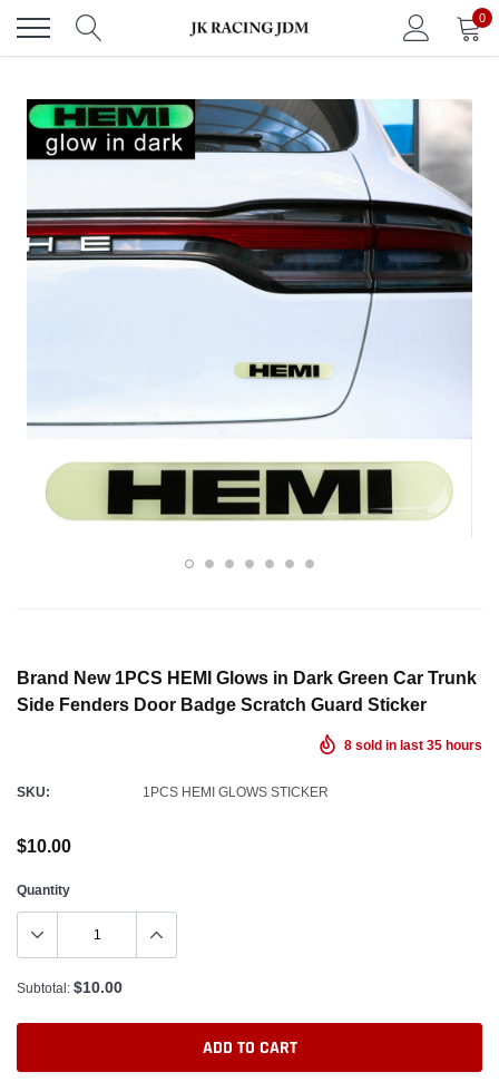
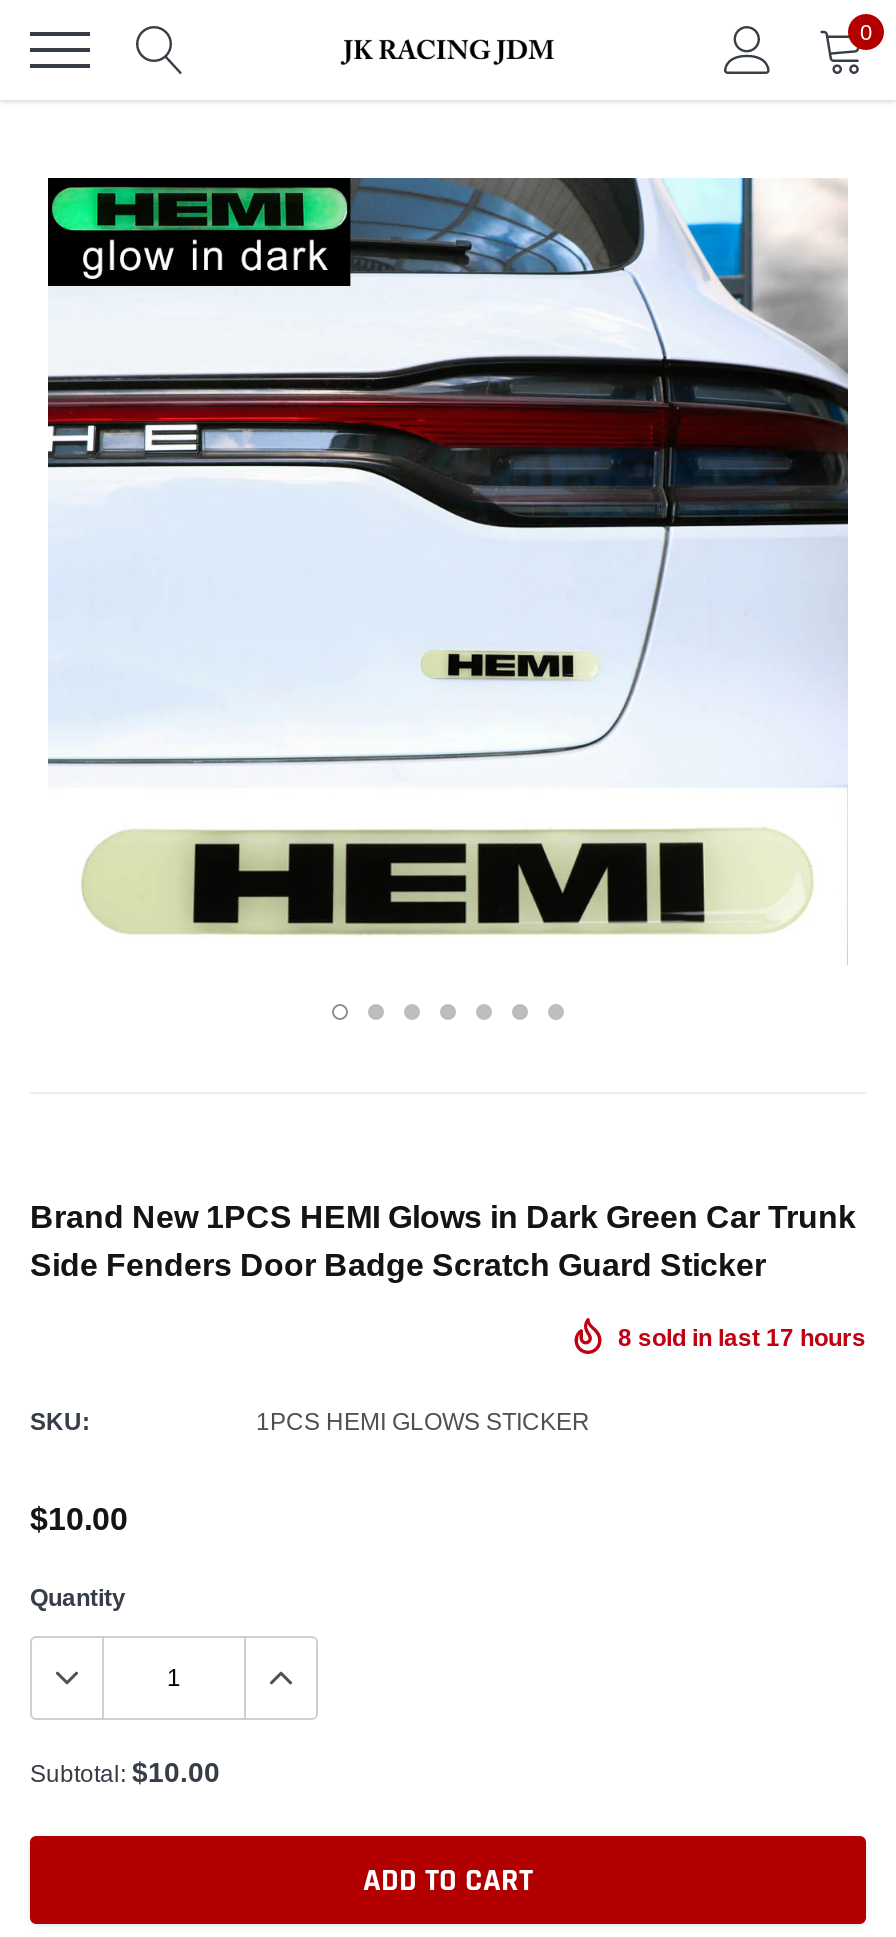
- 8 sold in last 35 hours
+ 8 sold in last 17 hours
